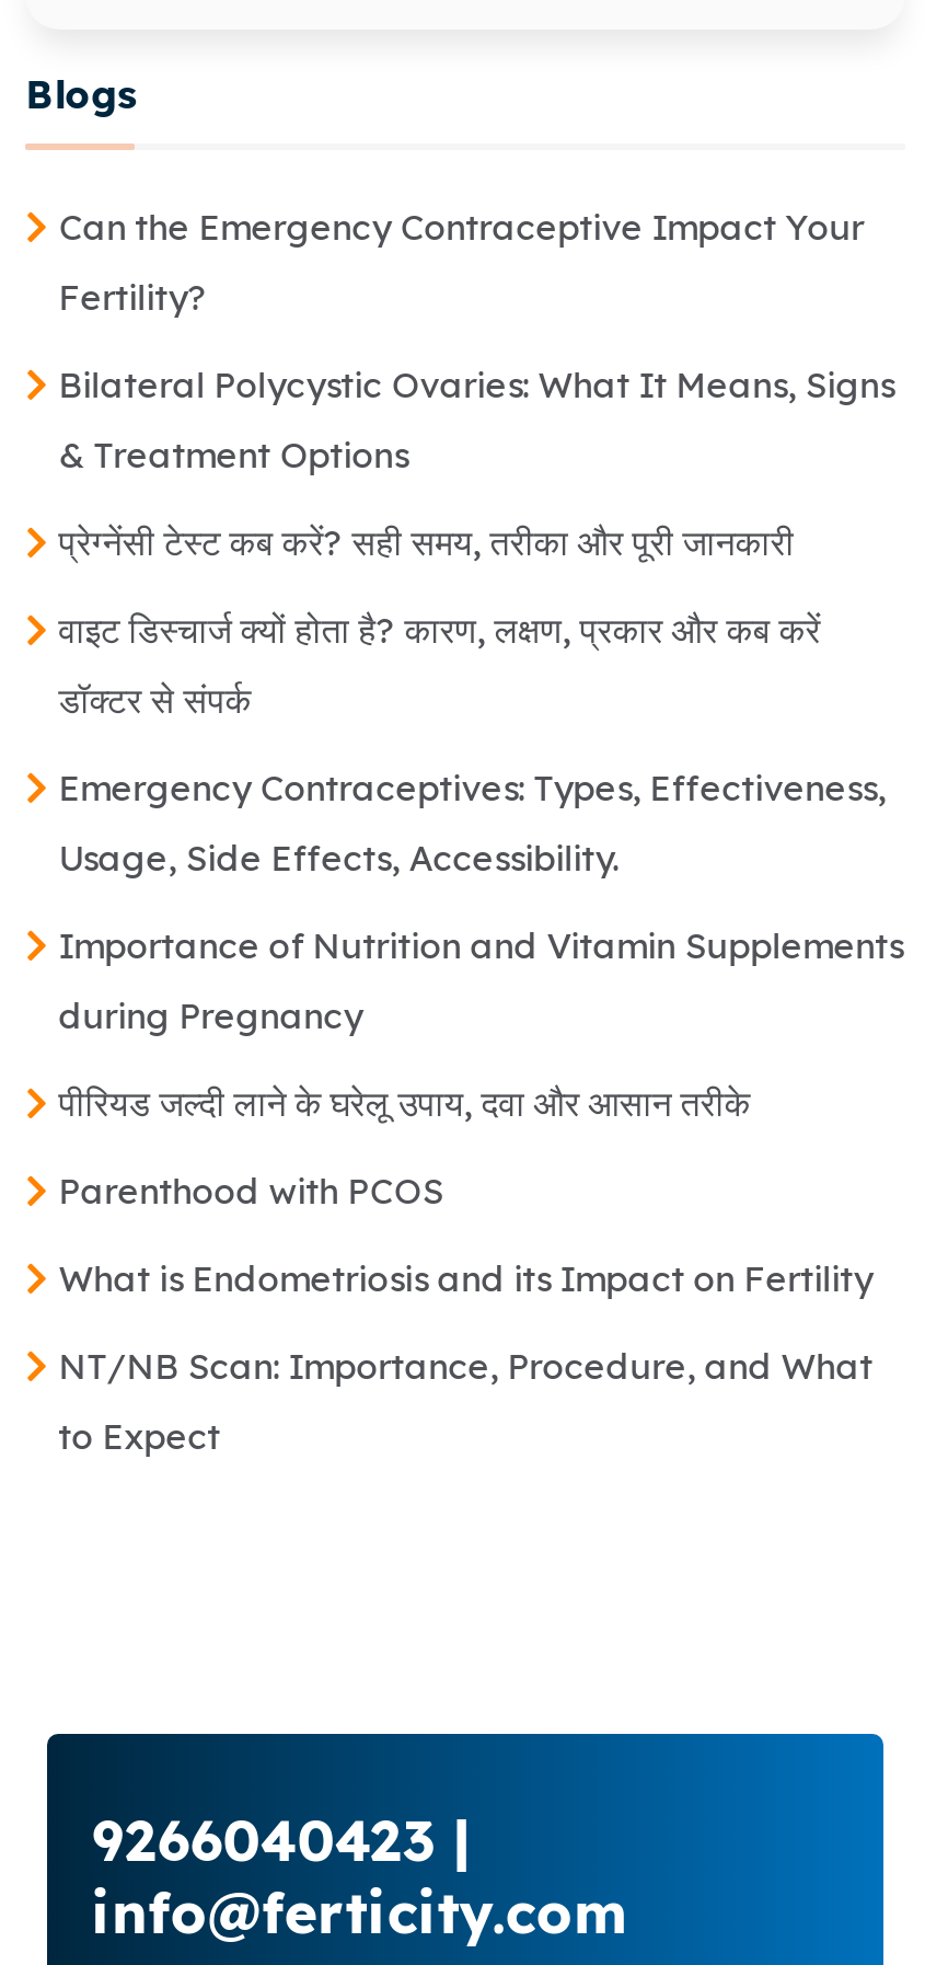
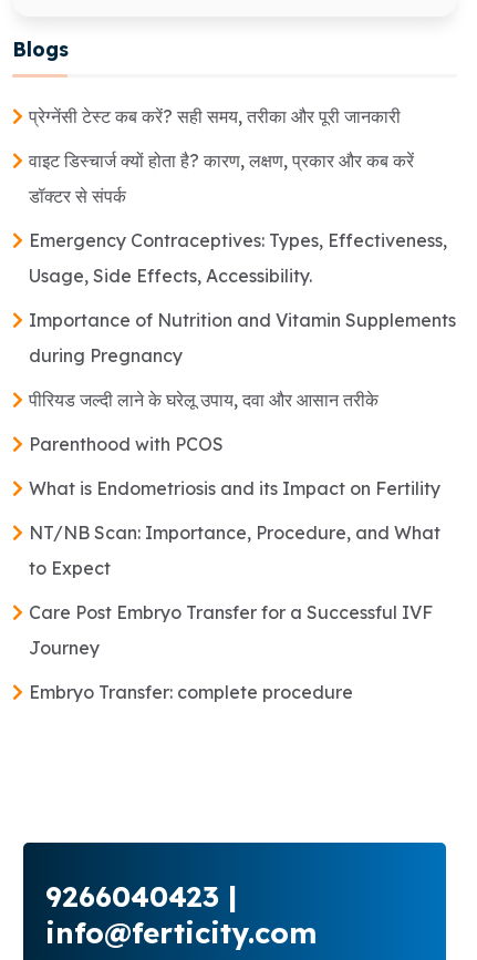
- Can the Emergency Contraceptive Impact Your
- Fertility?
- Bilateral Polycystic Ovaries: What It Means, Signs
- & Treatment Options

moved up: प्रेग्नेंसी टेस्ट कब करें? सही समय, तरीका और पूरी जानकारी | वाइट डिस्चार्ज क्यों होता है? कारण, लक्षण, प्रकार और कब करें | डॉक्टर से संपर्क | ... | NT/NB Scan: Importance, Procedure, and What | to Expect

+ Care Post Embryo Transfer for a Successful IVF
+ Journey
+ Embryo Transfer: complete procedure
